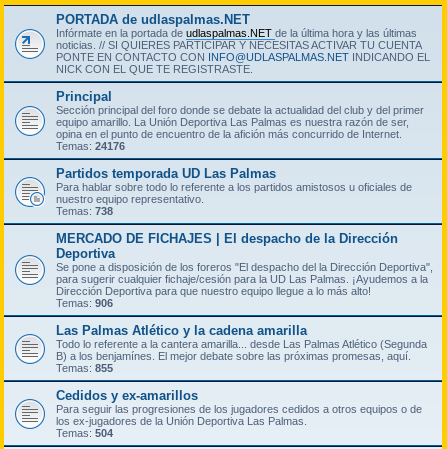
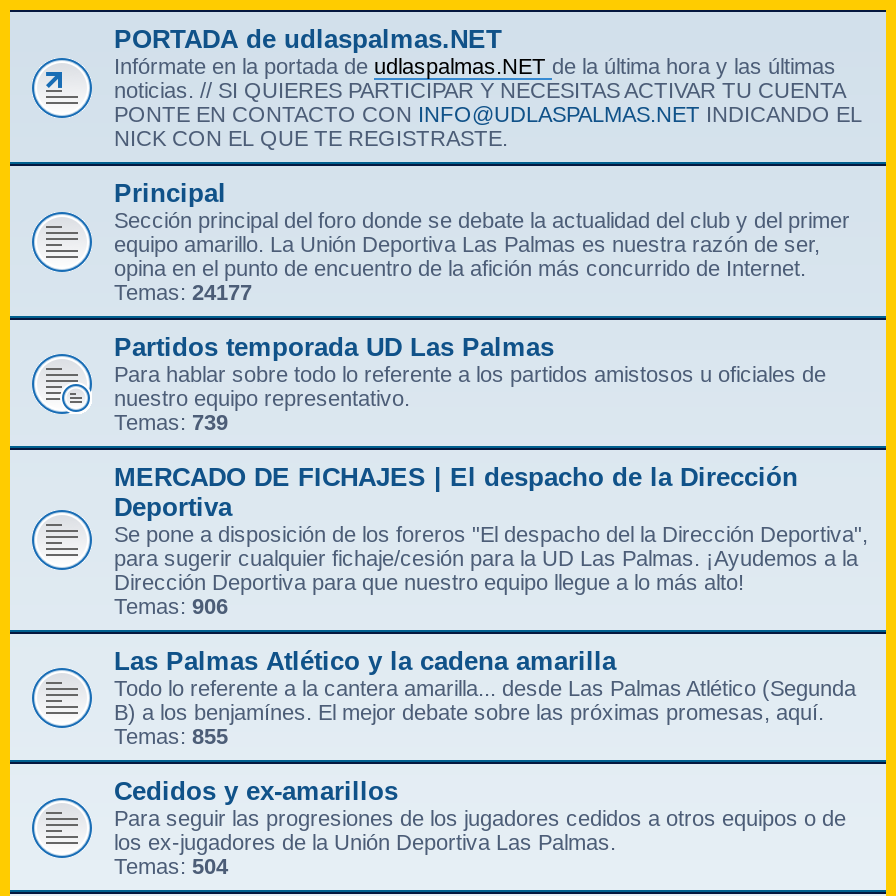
- Temas: 24176
+ Temas: 24177

- Temas: 738
+ Temas: 739
